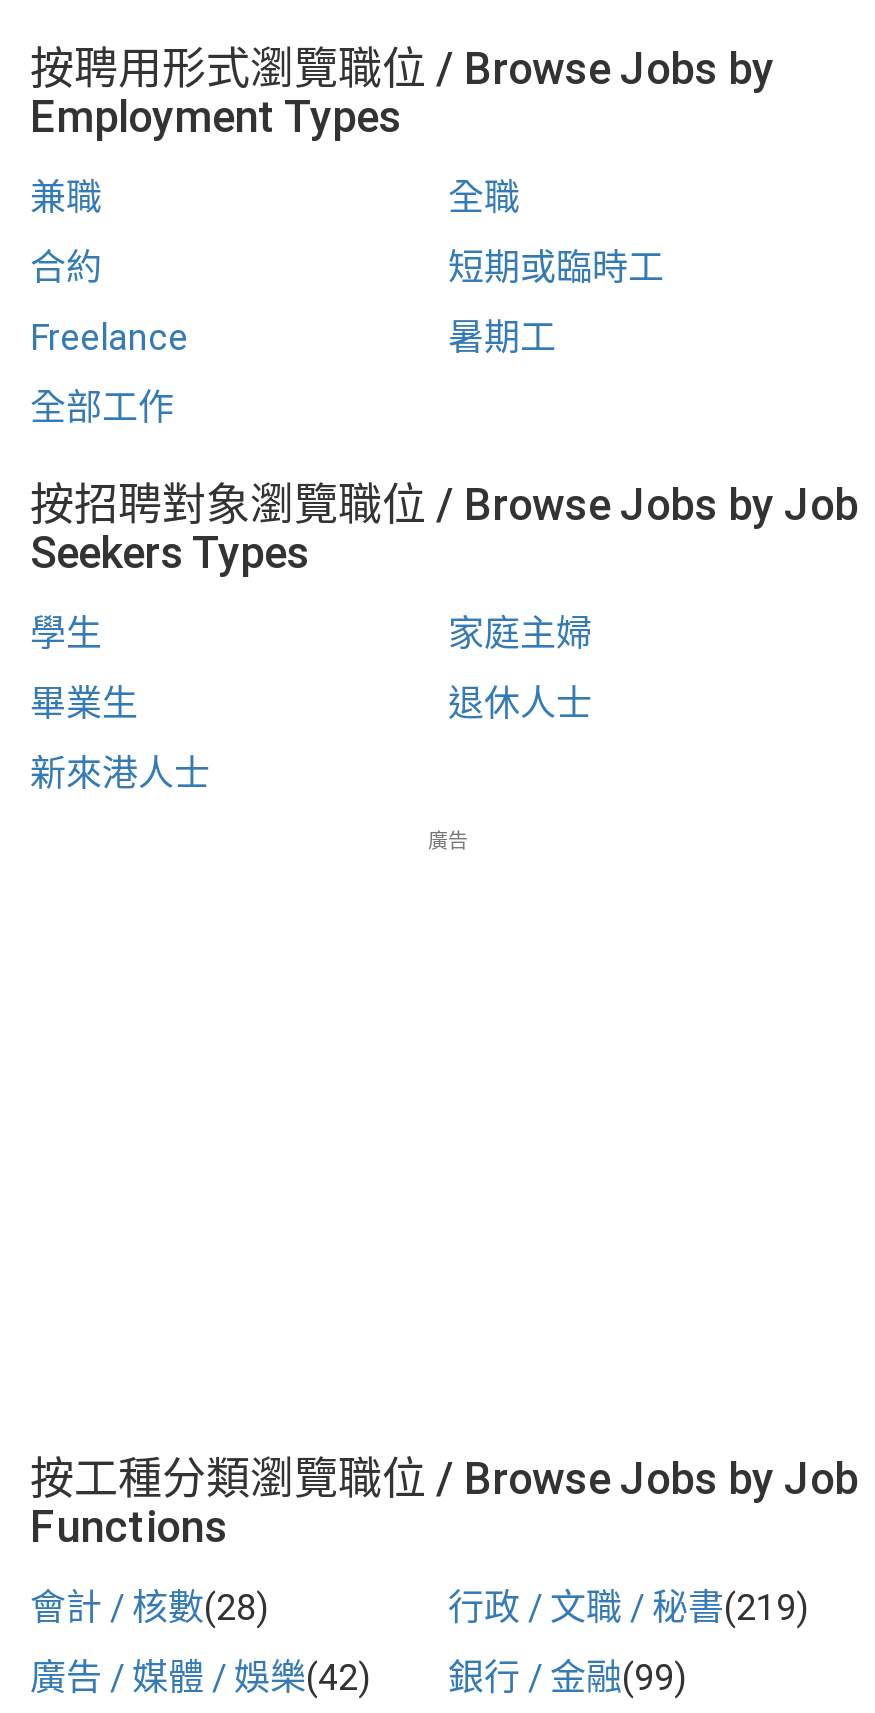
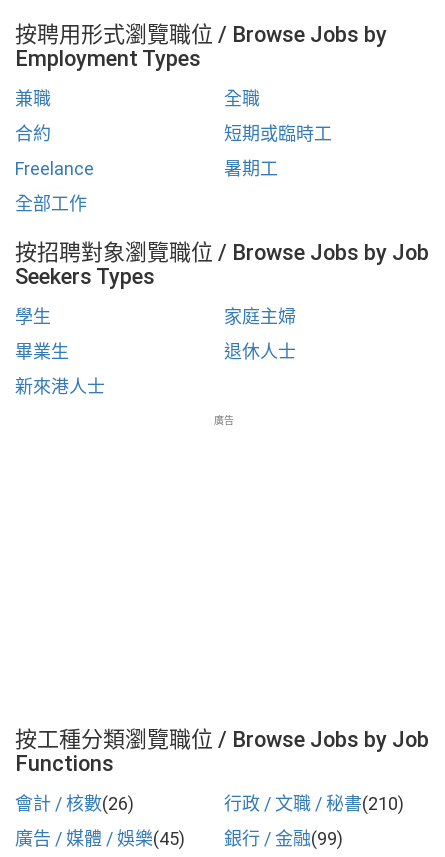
- 會計 / 核數(28)
+ 會計 / 核數(26)

- 行政 / 文職 / 秘書(219)
+ 行政 / 文職 / 秘書(210)

- 廣告 / 媒體 / 娛樂(42)
+ 廣告 / 媒體 / 娛樂(45)
